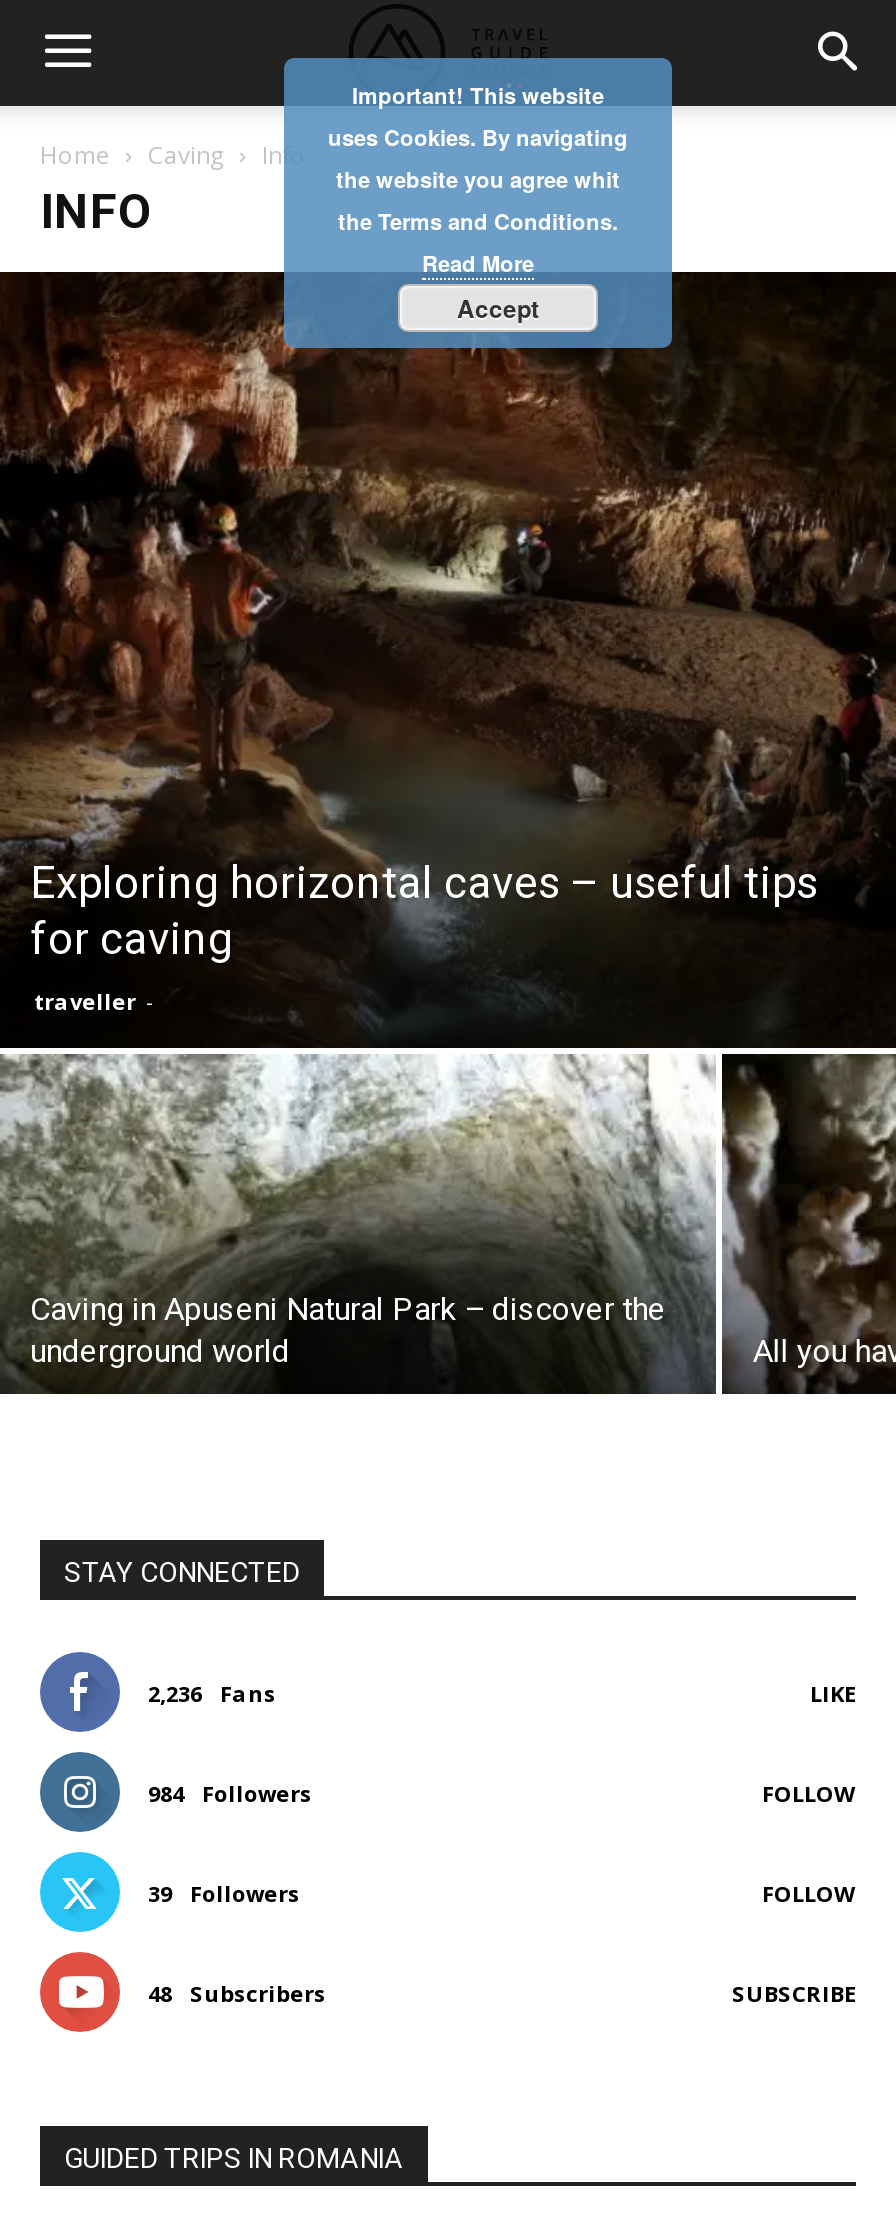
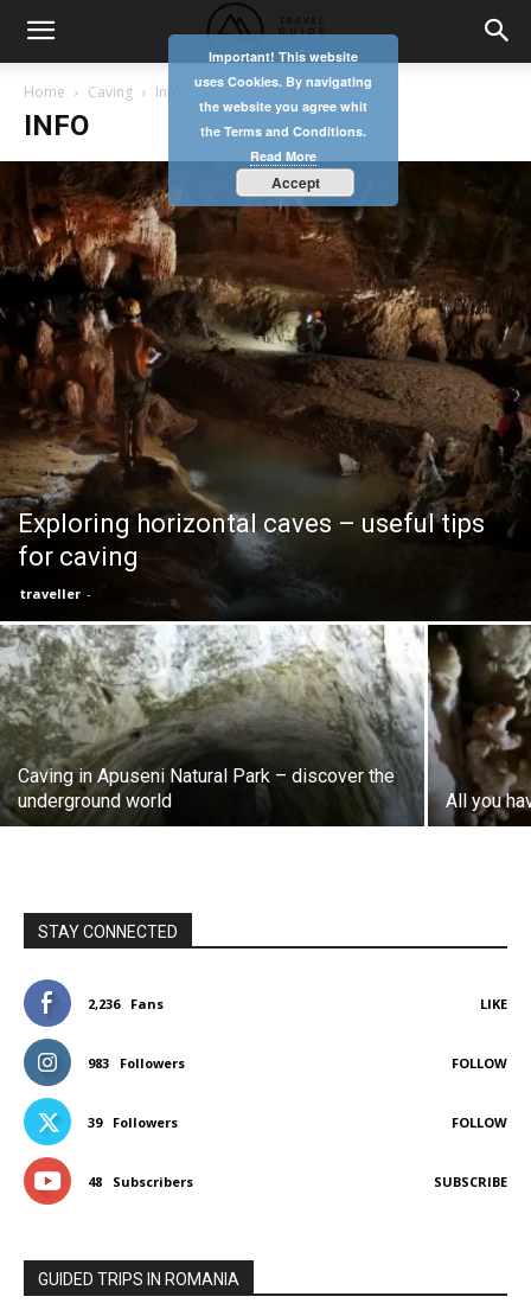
- 984 Followers
+ 983 Followers
